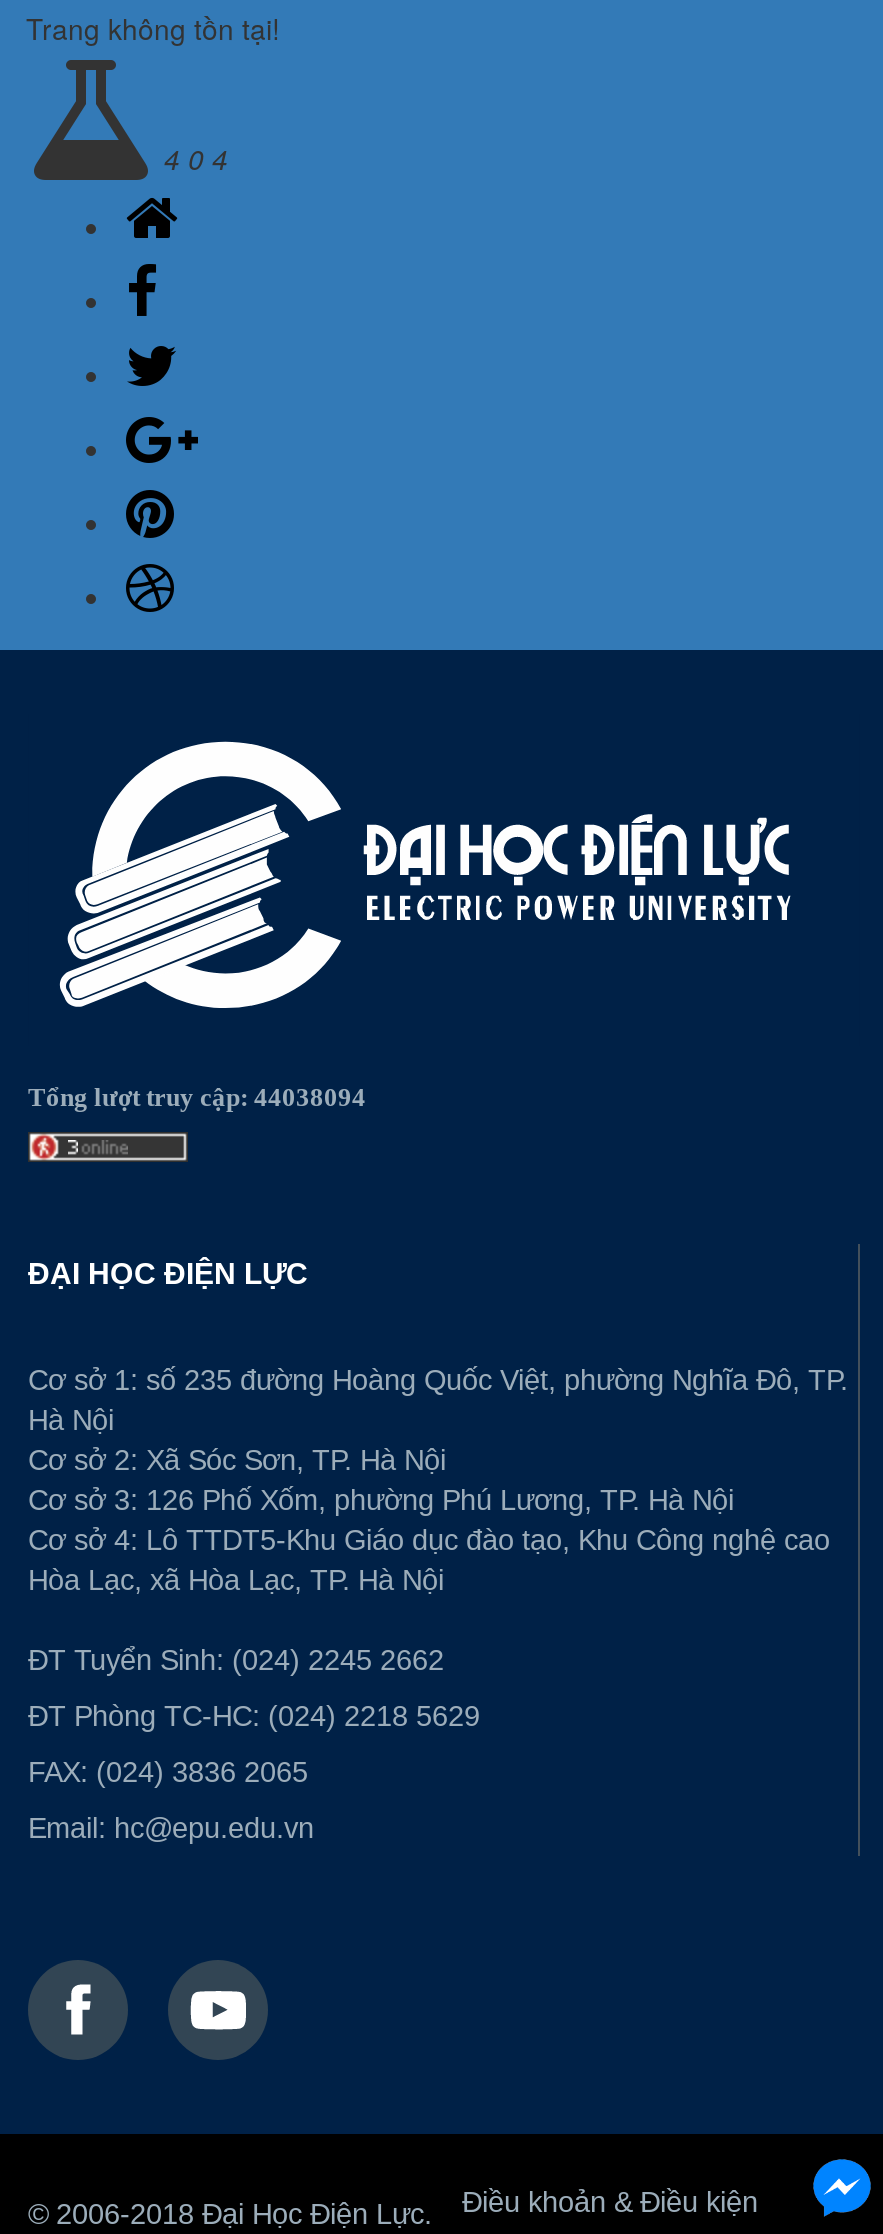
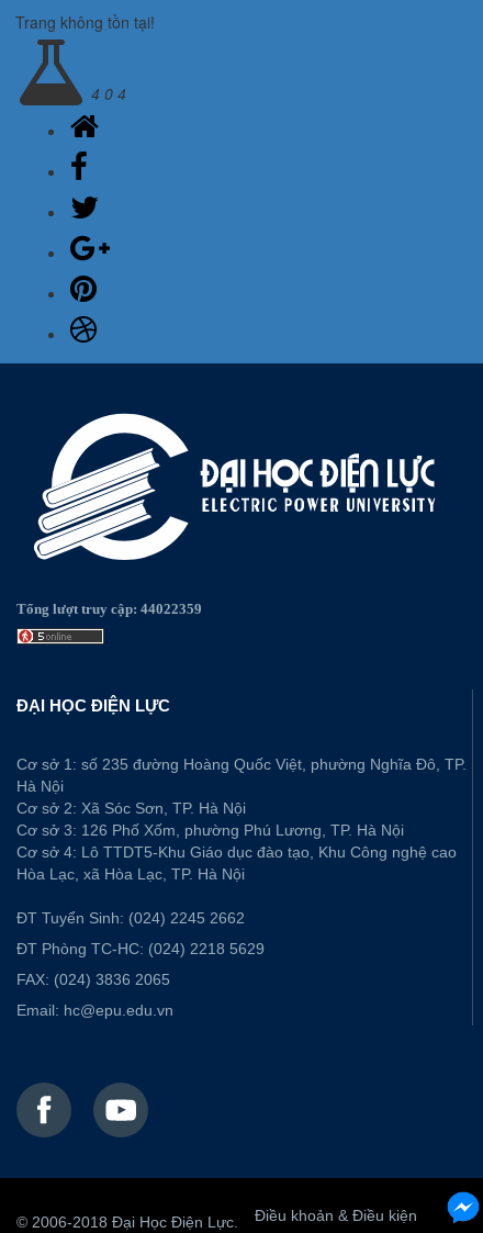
- Tổng lượt truy cập: 44038094
+ Tổng lượt truy cập: 44022359
